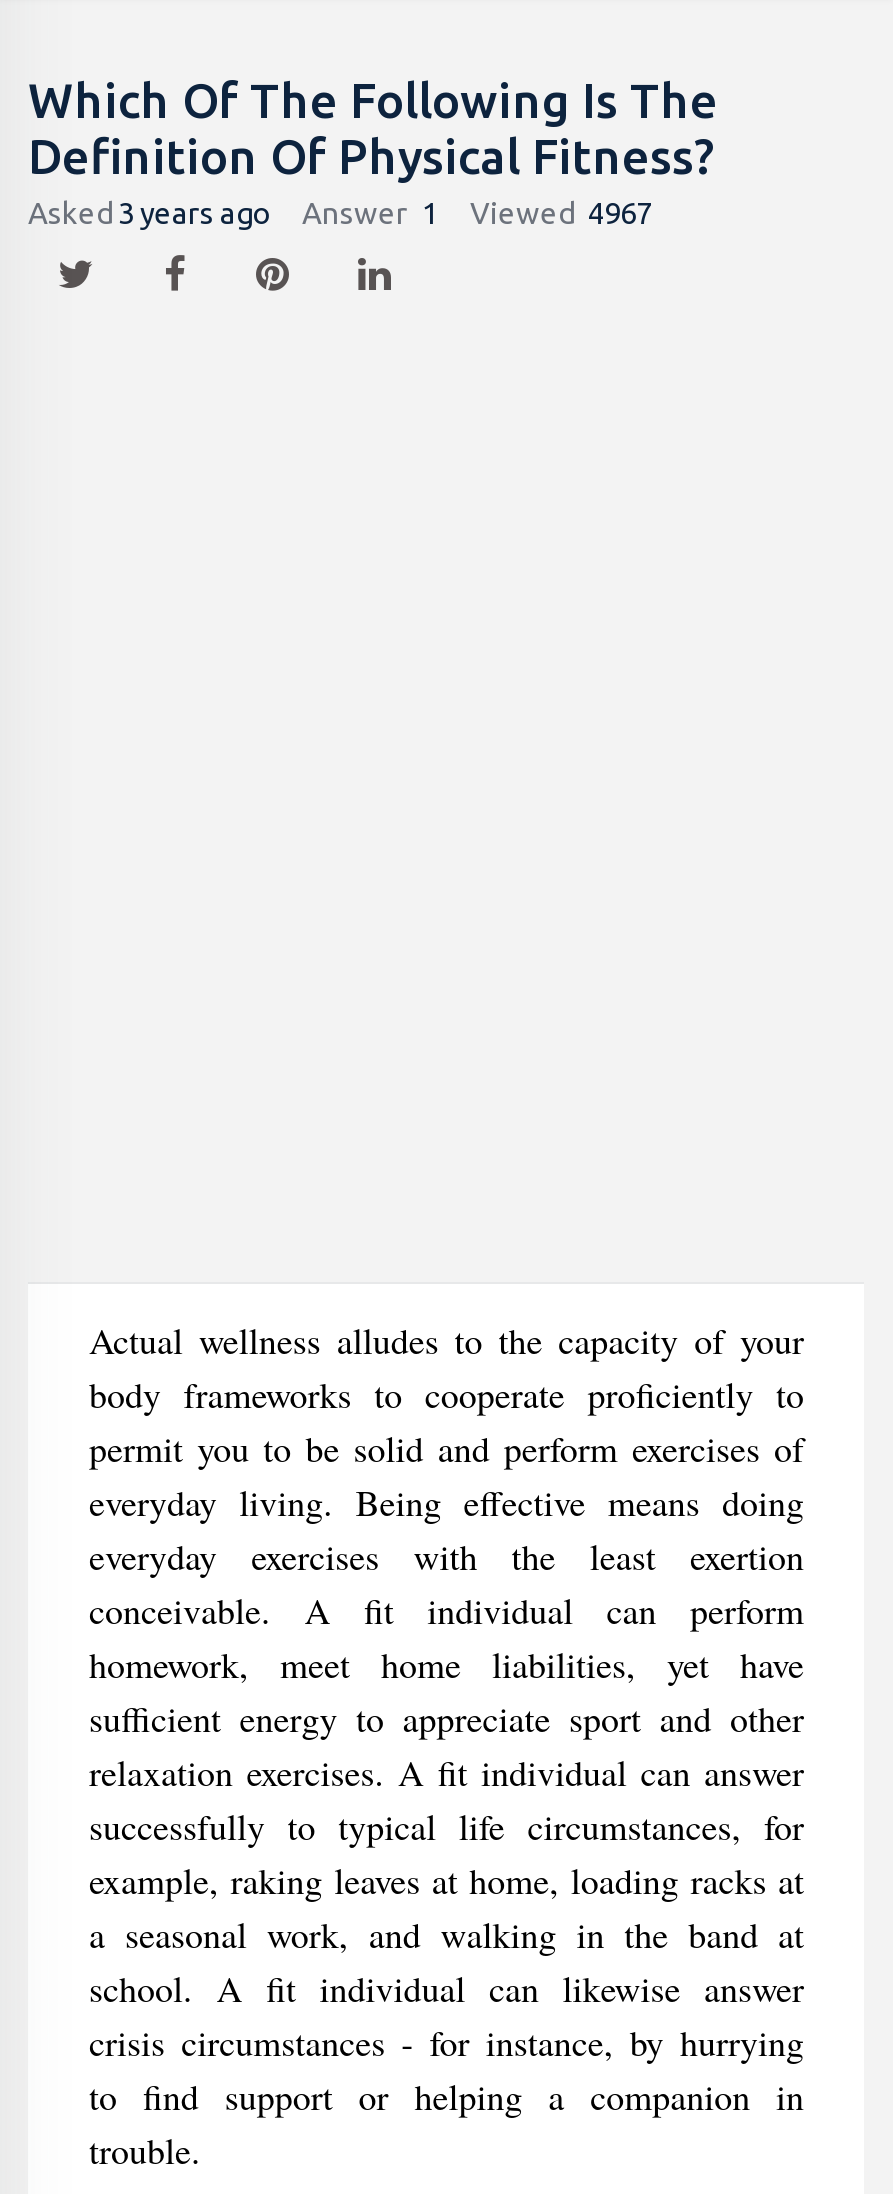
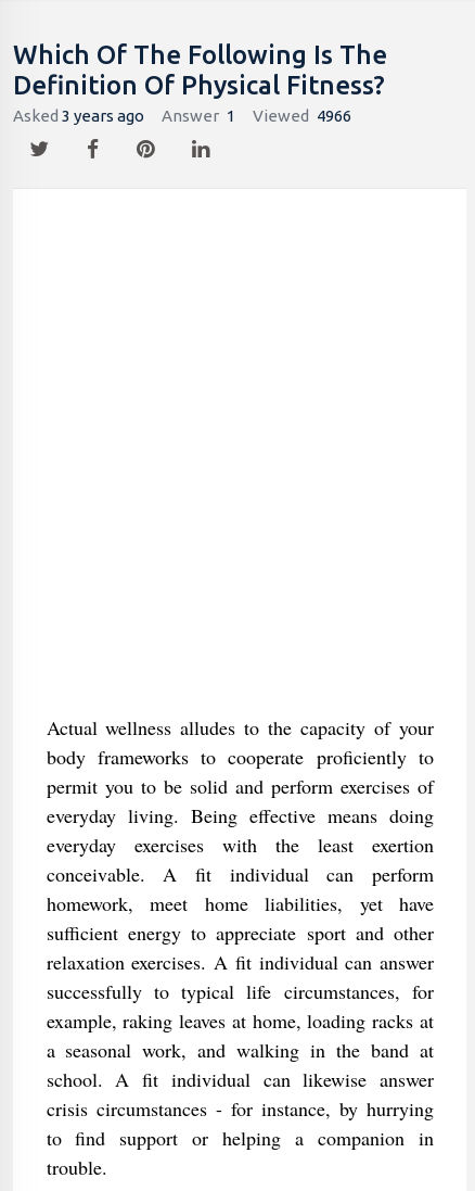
- Asked 3 years ago Answer 1 Viewed 4967
+ Asked 3 years ago Answer 1 Viewed 4966
